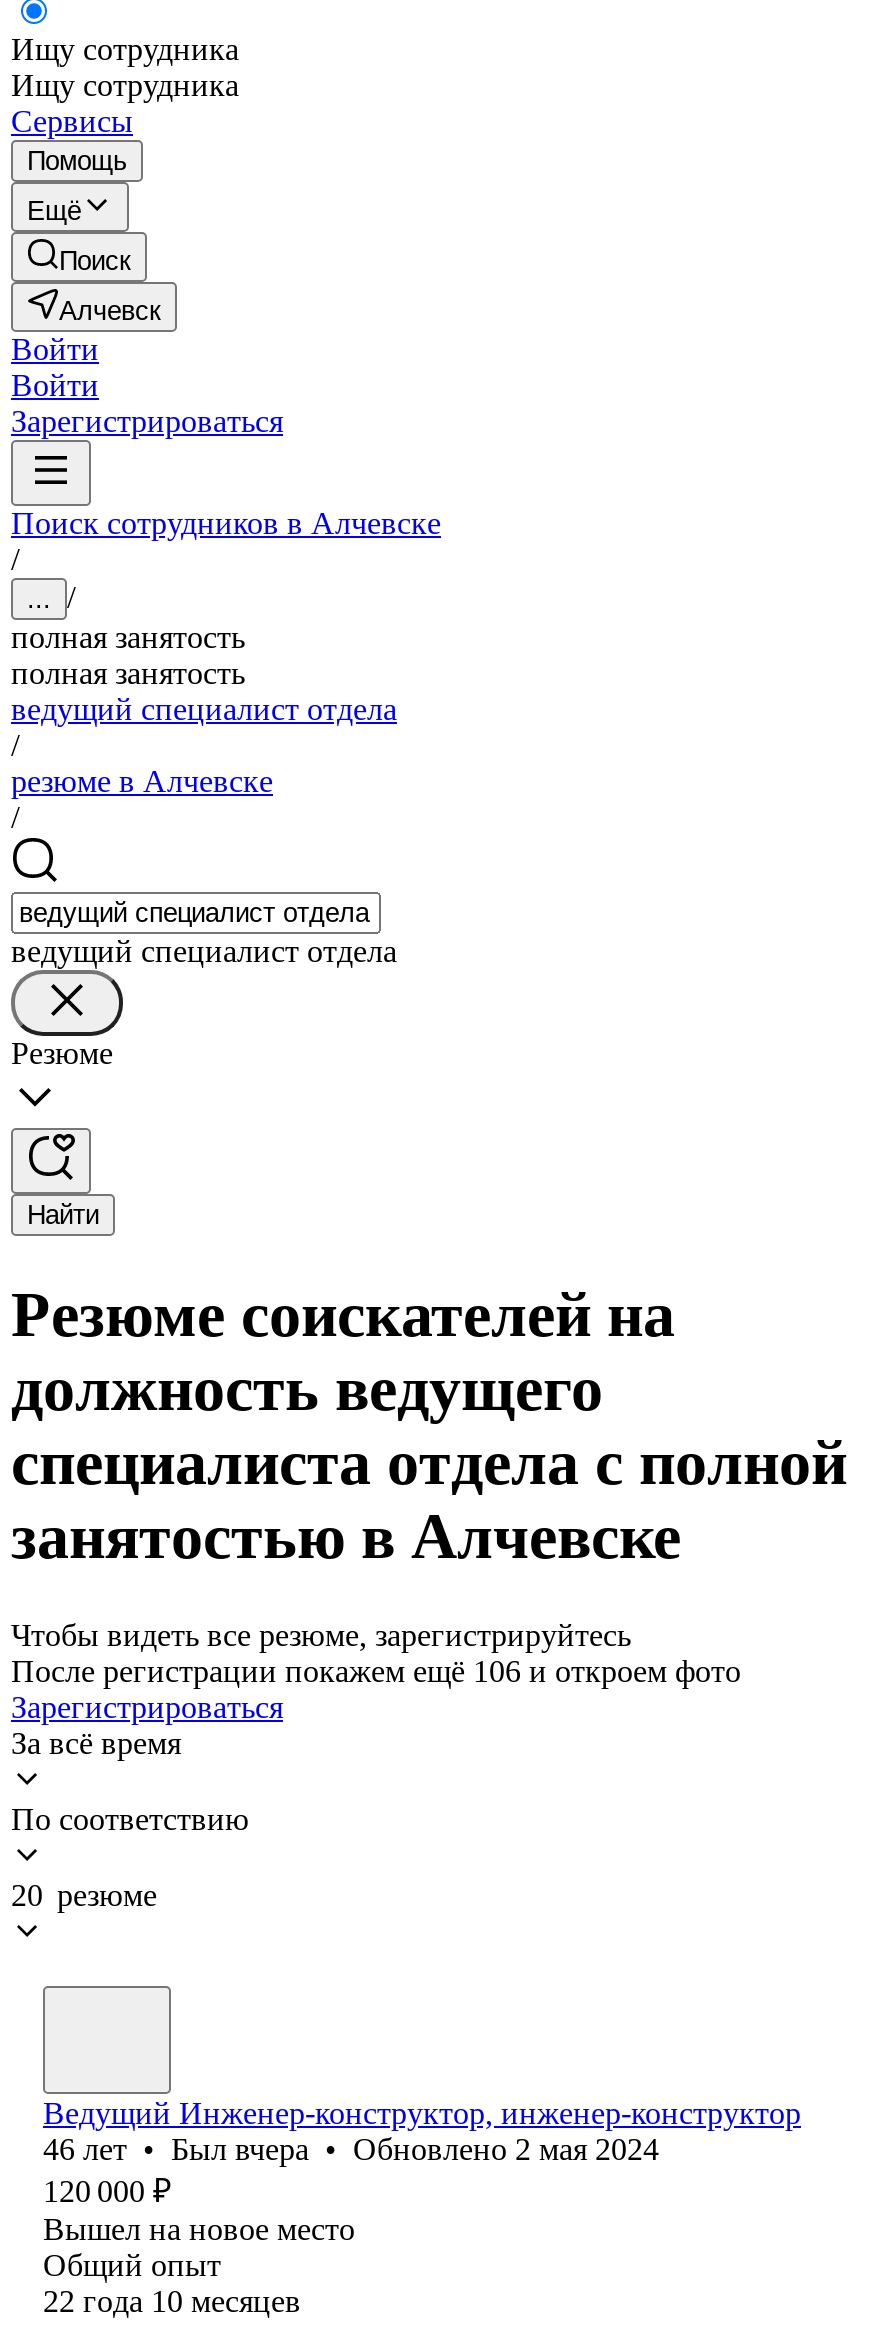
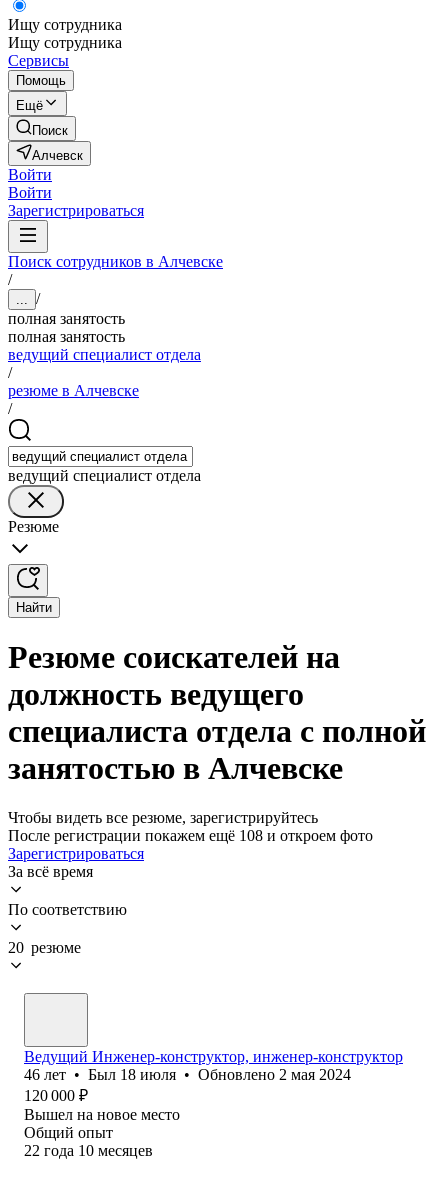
- После регистрации покажем ещё 106 и откроем фото
+ После регистрации покажем ещё 108 и откроем фото

- 46 лет • Был вчера • Обновлено 2 мая 2024
+ 46 лет • Был 18 июля • Обновлено 2 мая 2024
